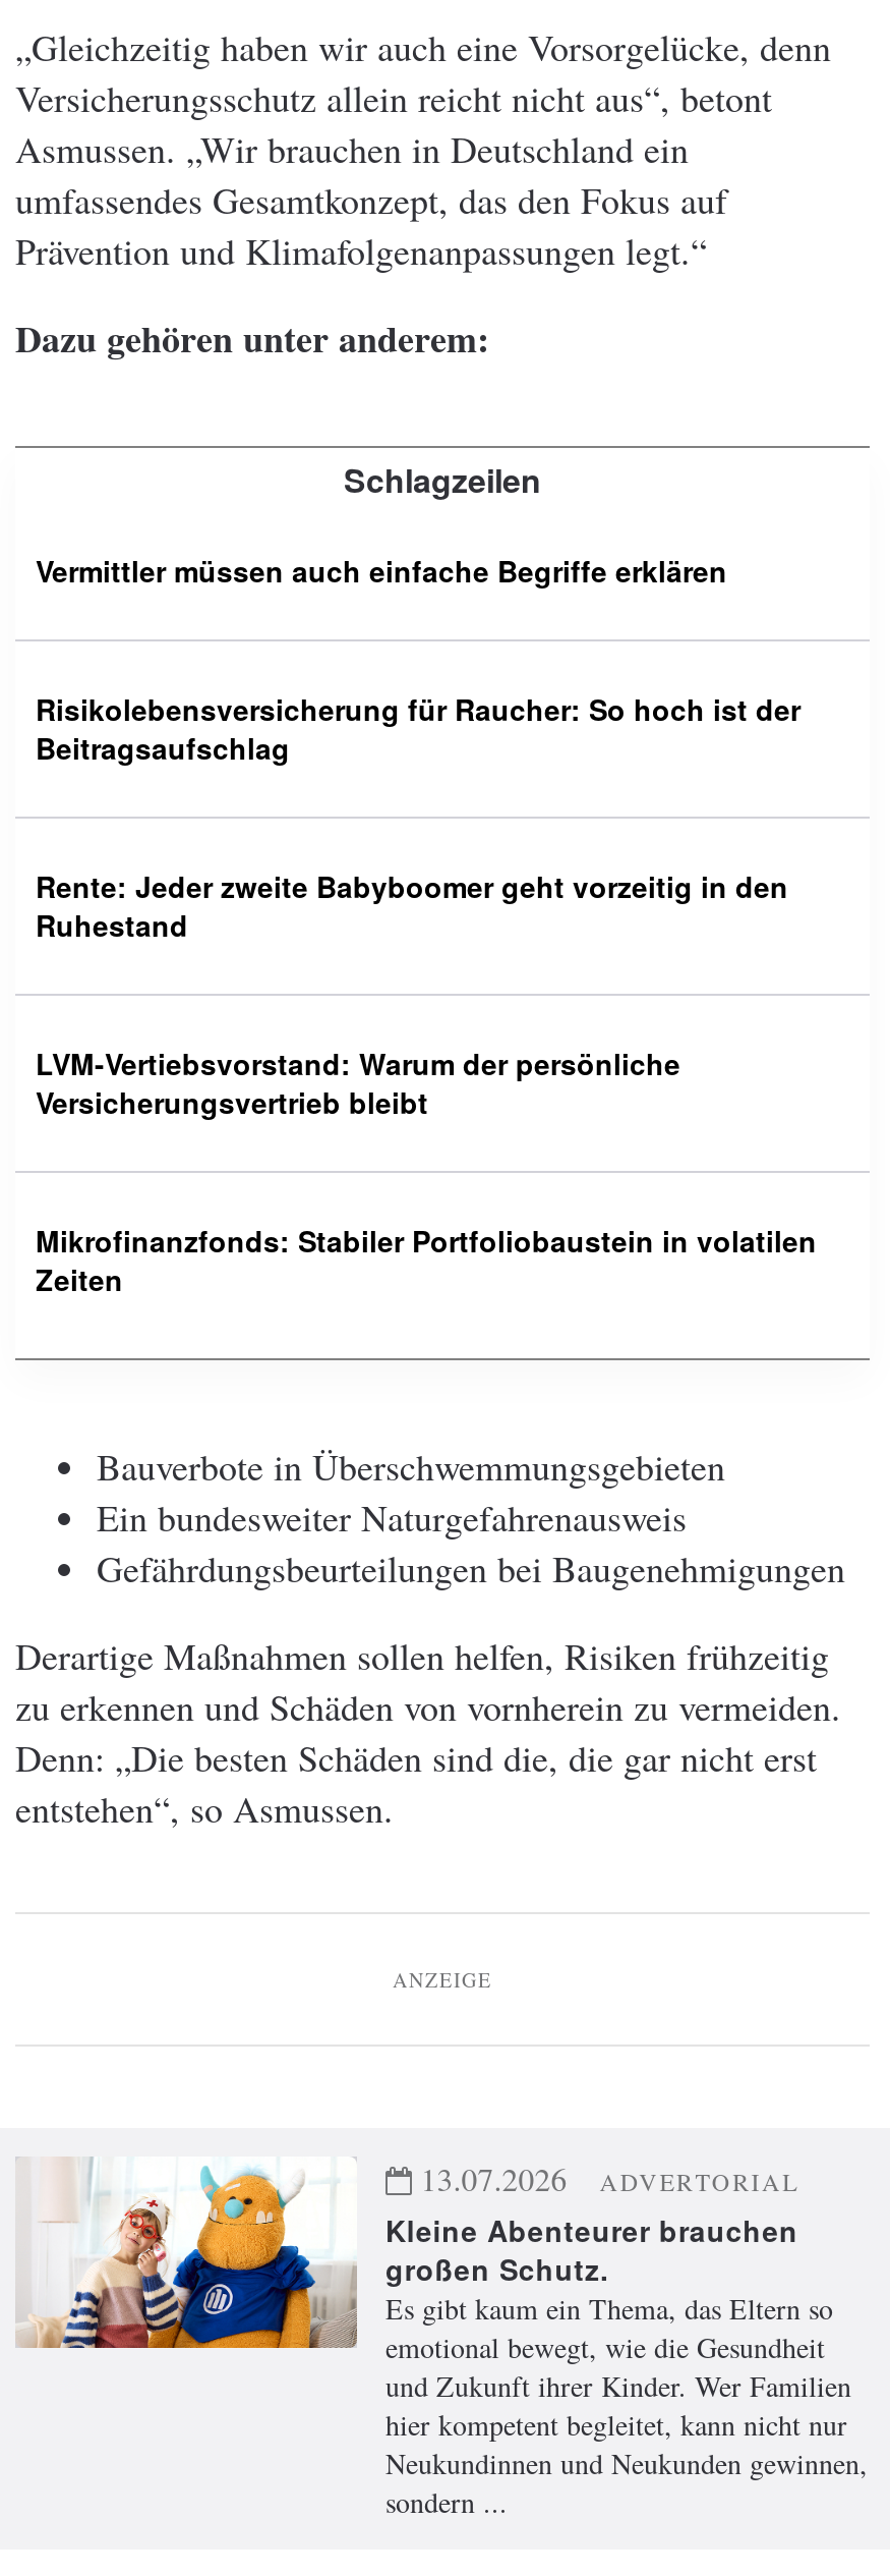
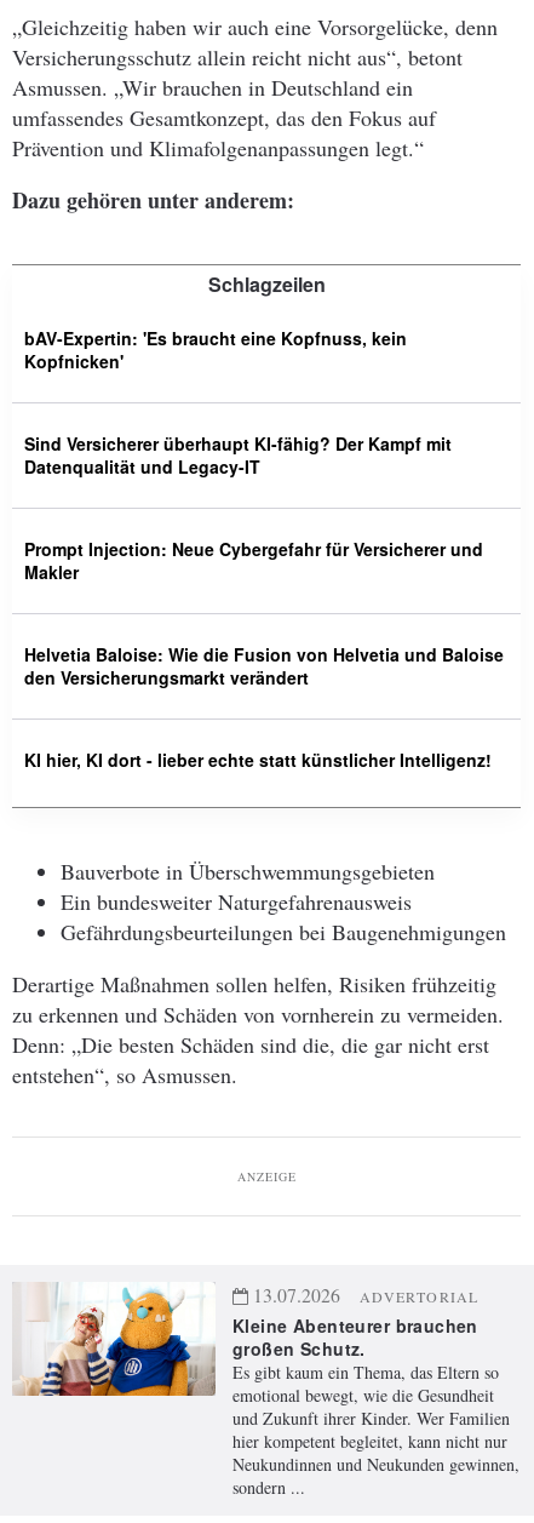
- Vermittler müssen auch einfache Begriffe erklären
+ bAV-Expertin: 'Es braucht eine Kopfnuss, kein
+ Kopfnicken'

- Risikolebensversicherung für Raucher: So hoch ist der
- Beitragsaufschlag
+ Sind Versicherer überhaupt KI-fähig? Der Kampf mit
+ Datenqualität und Legacy-IT

- Rente: Jeder zweite Babyboomer geht vorzeitig in den
- Ruhestand
+ Prompt Injection: Neue Cybergefahr für Versicherer und
+ Makler

- LVM-Vertiebsvorstand: Warum der persönliche
- Versicherungsvertrieb bleibt
+ Helvetia Baloise: Wie die Fusion von Helvetia und Baloise
+ den Versicherungsmarkt verändert

- Mikrofinanzfonds: Stabiler Portfoliobaustein in volatilen
- Zeiten
+ KI hier, KI dort - lieber echte statt künstlicher Intelligenz!
